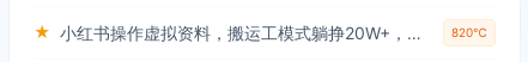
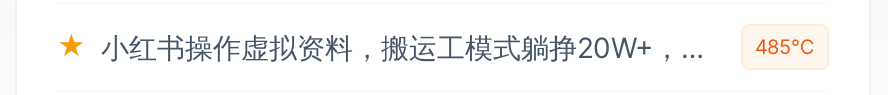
- 820℃
+ 485℃
